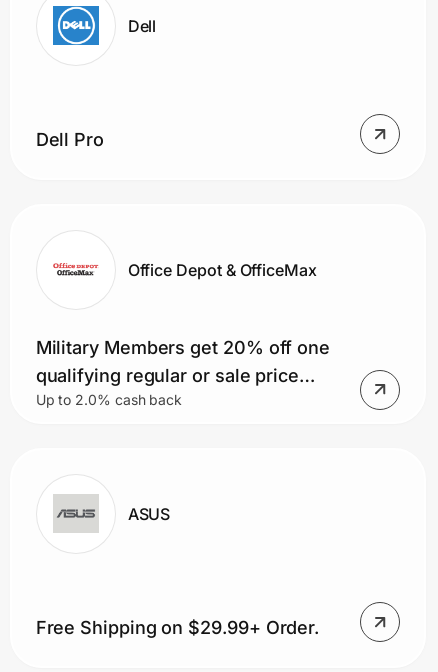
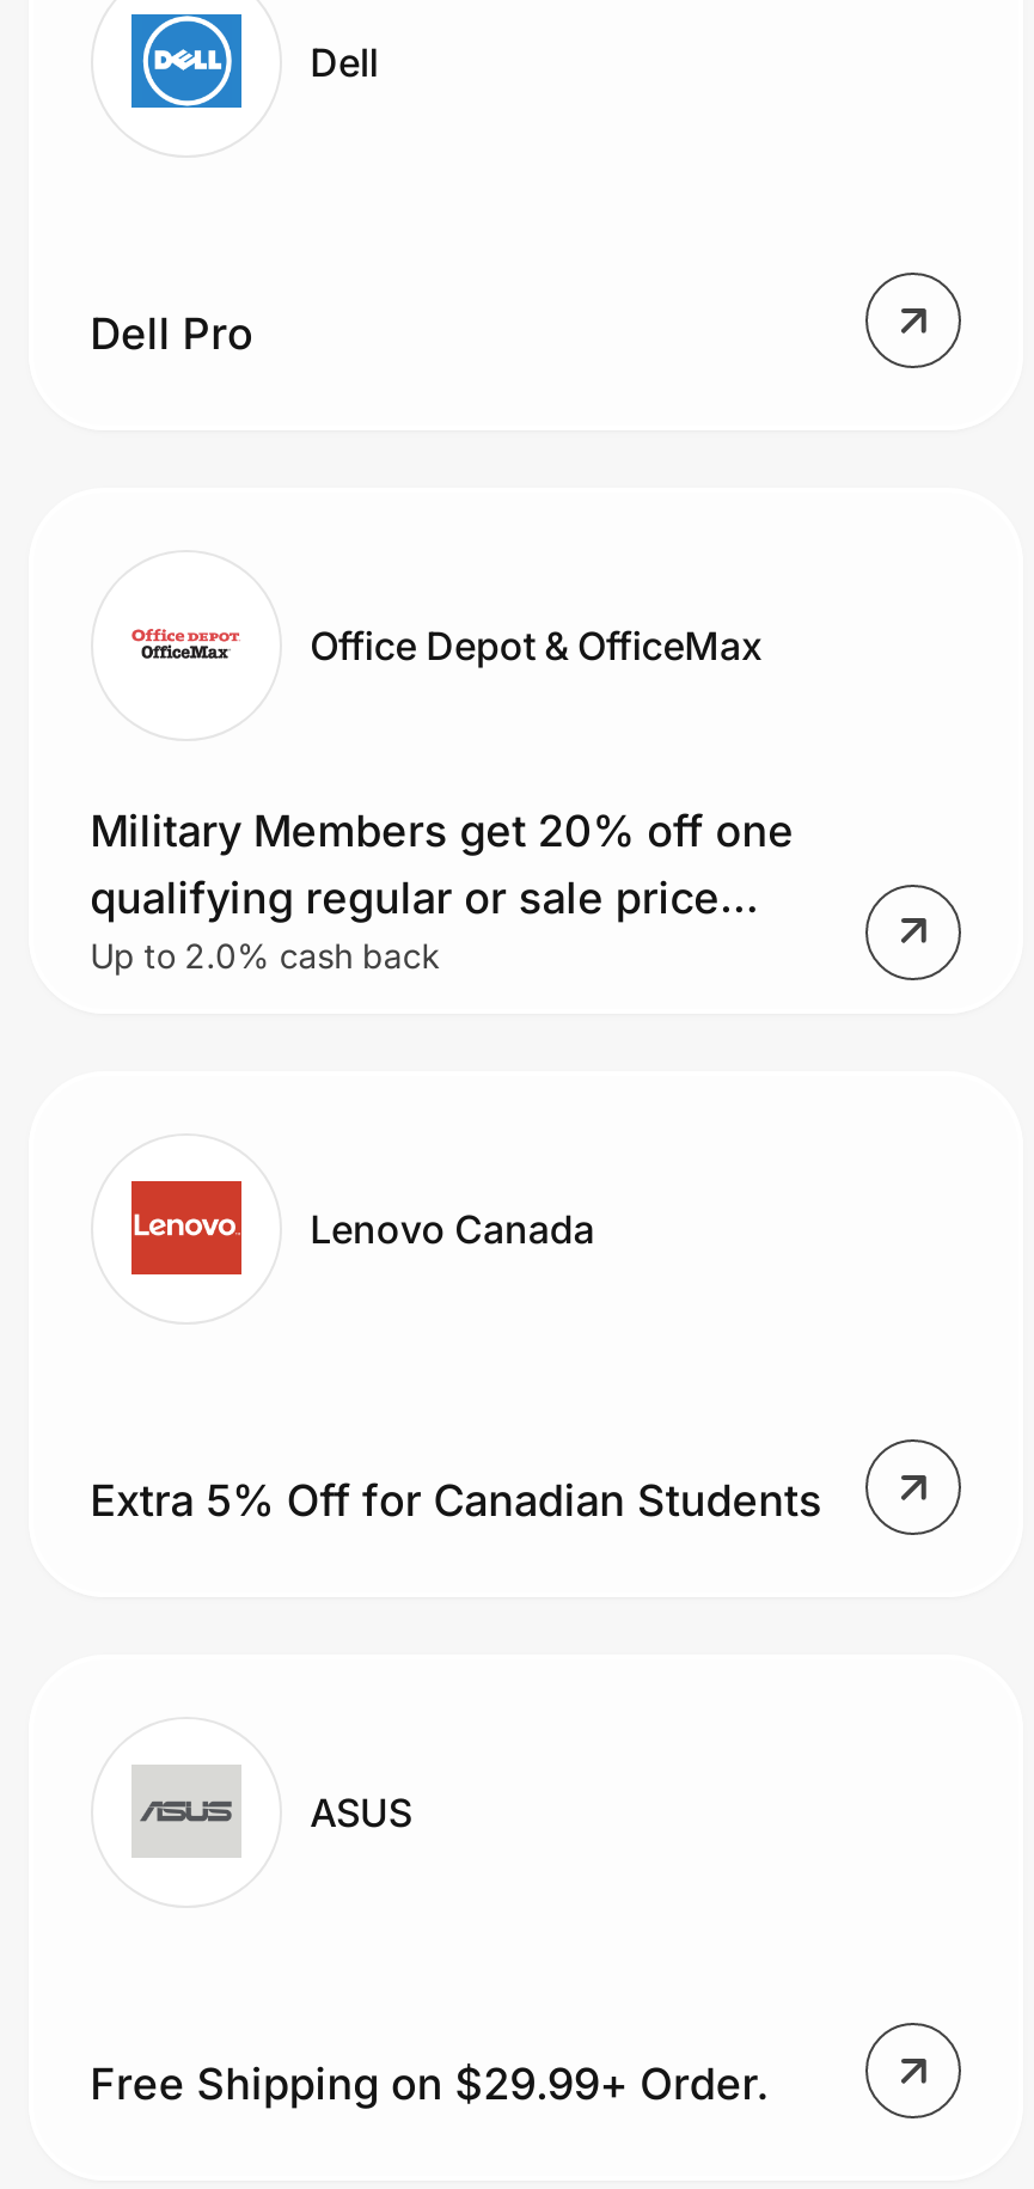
+ Extra 5% Off for Canadian Students

+ [image]
+ Lenovo Canada
